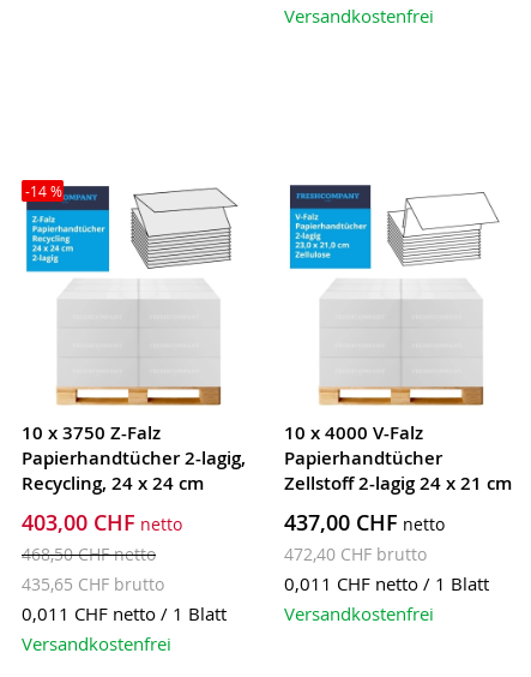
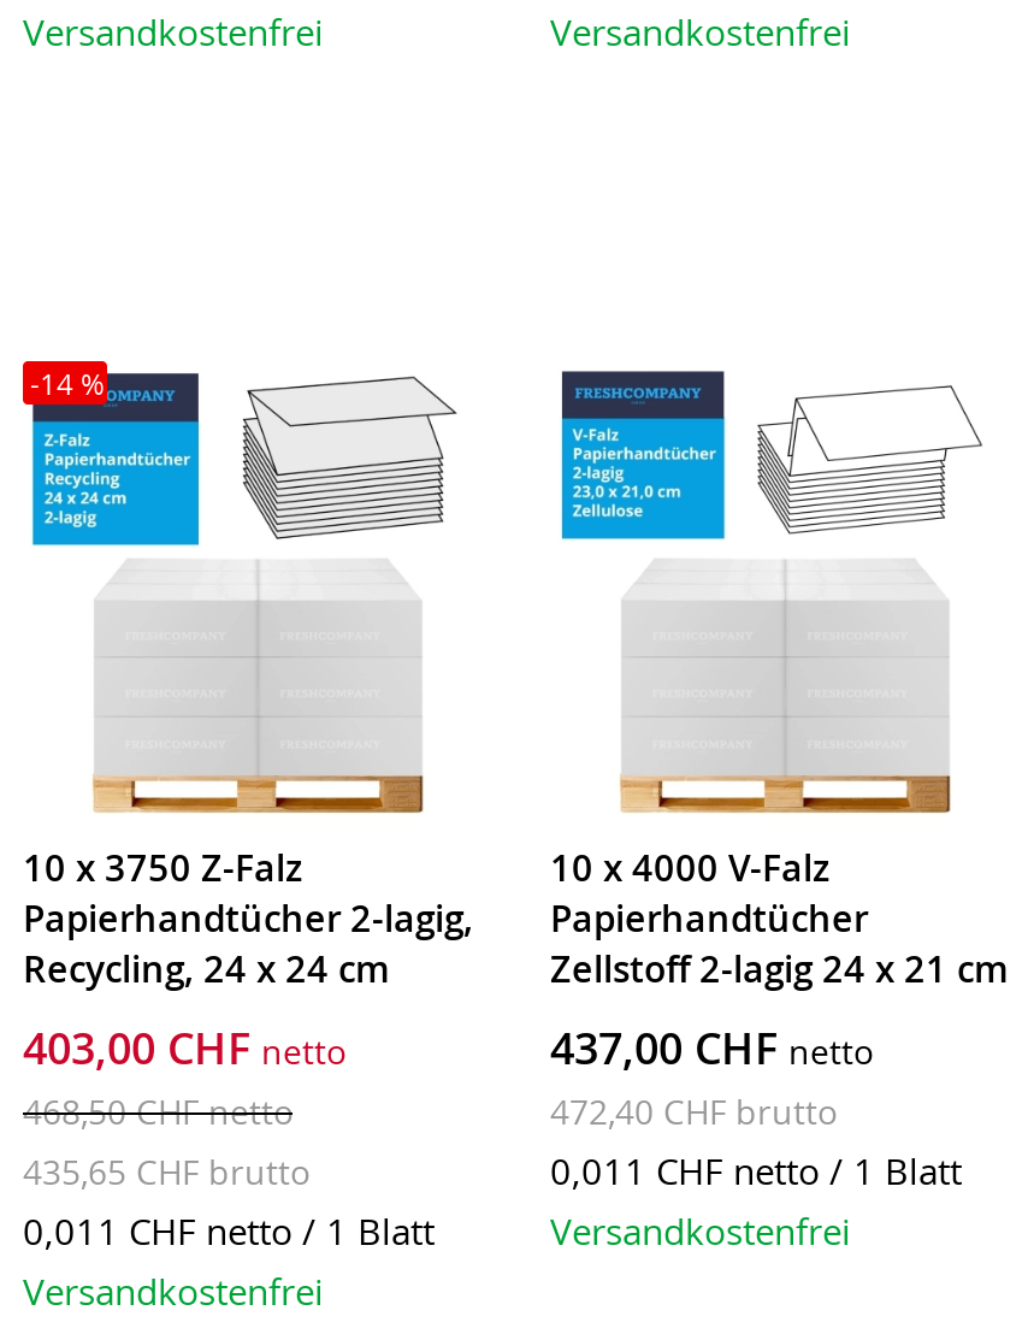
+ Versandkostenfrei
